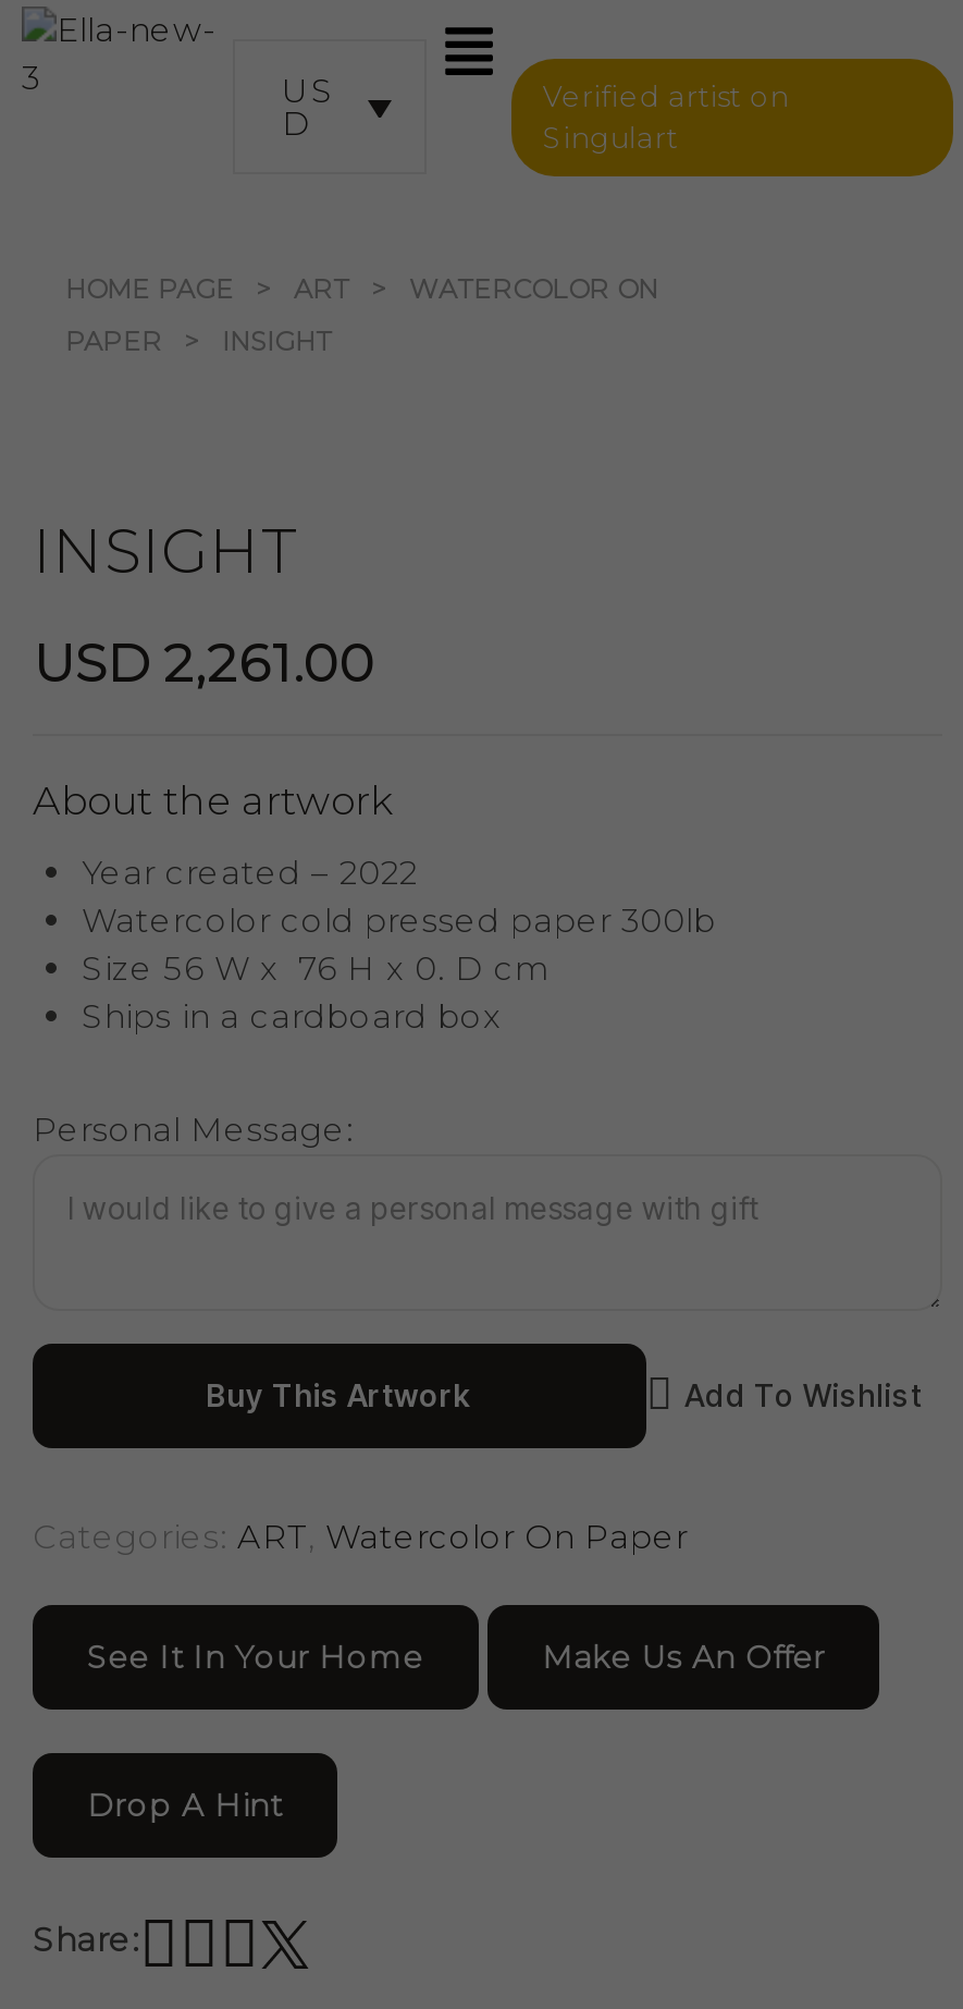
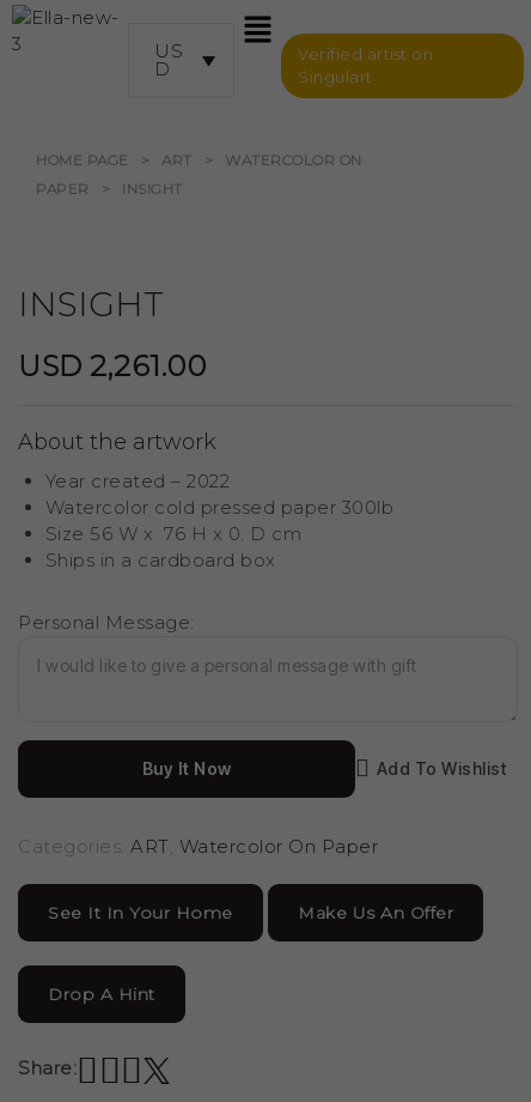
- Buy This Artwork
+ Buy It Now
